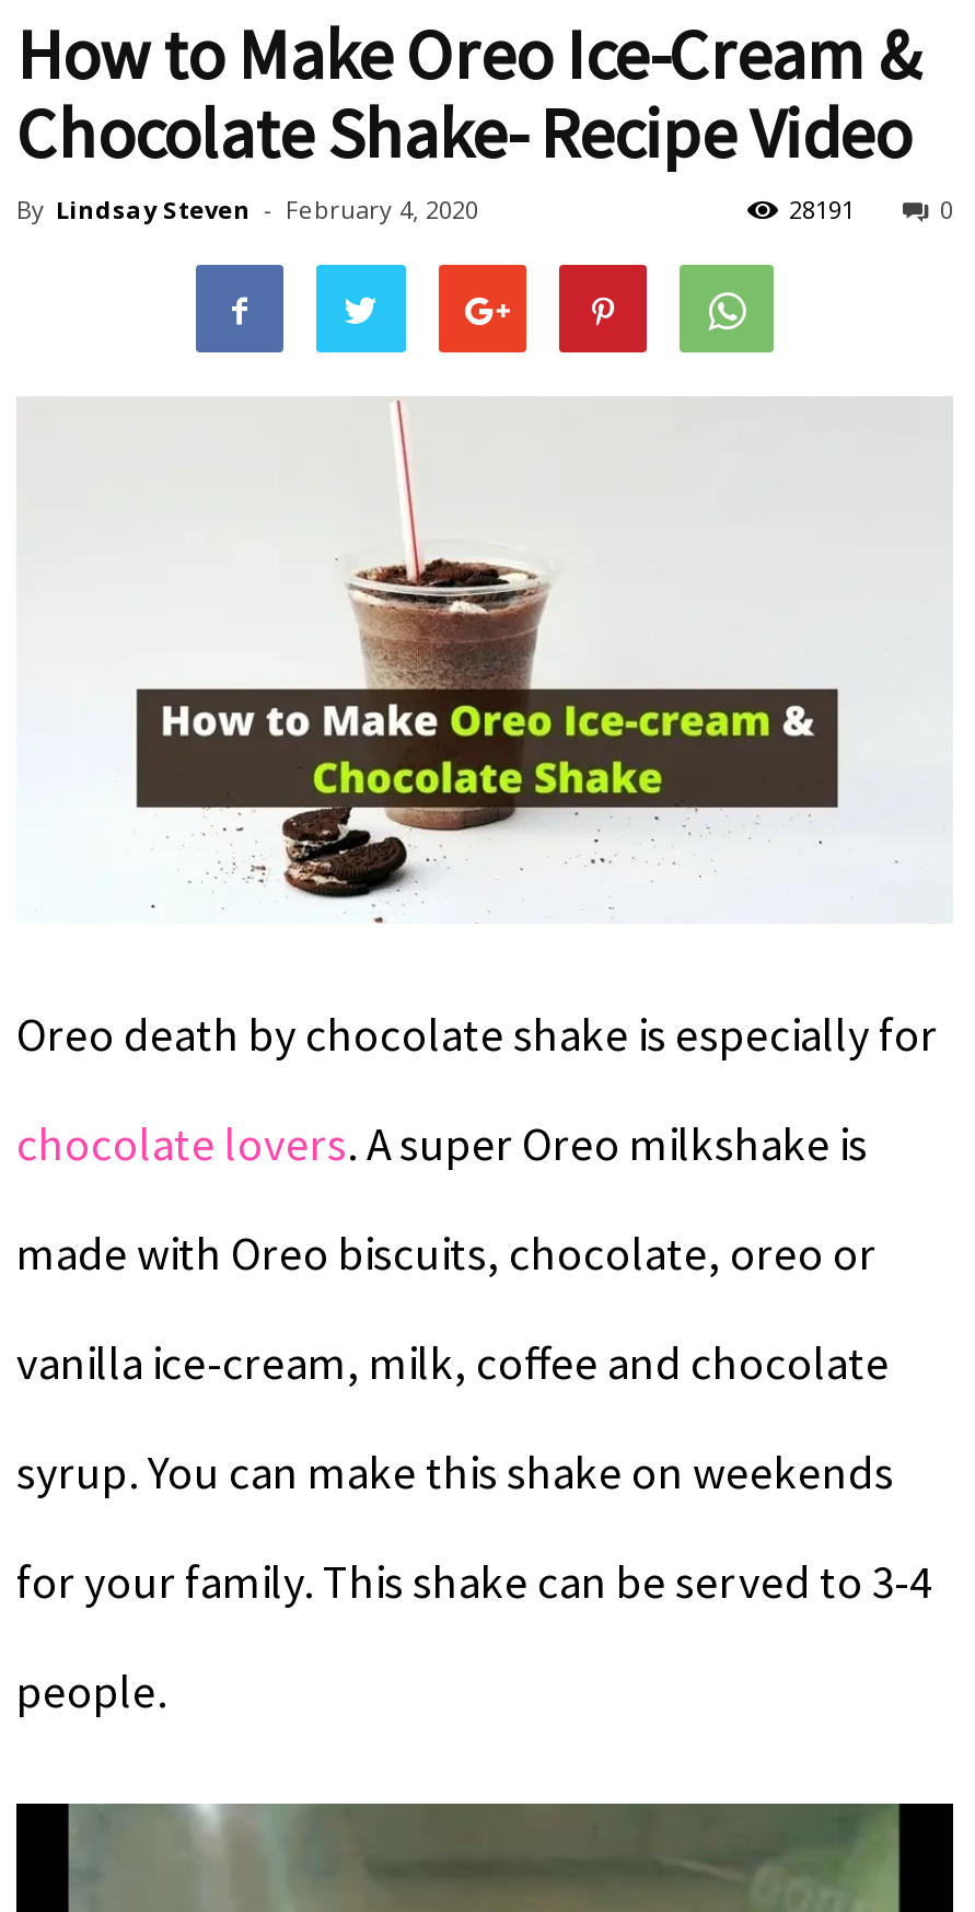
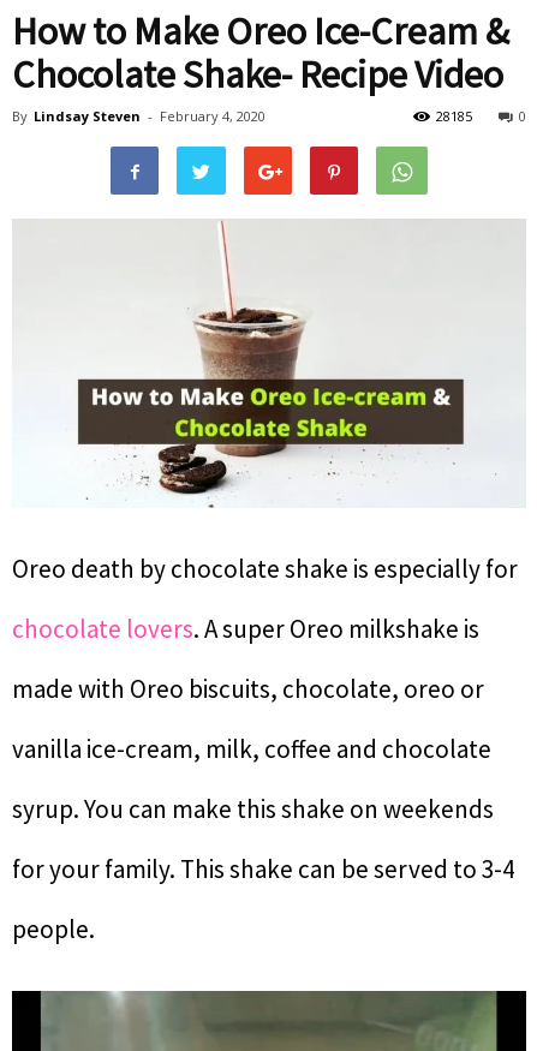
- 28191
+ 28185
